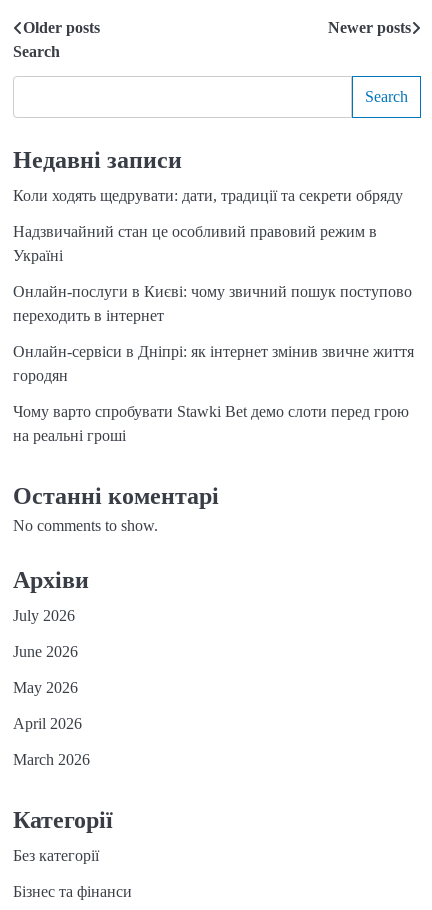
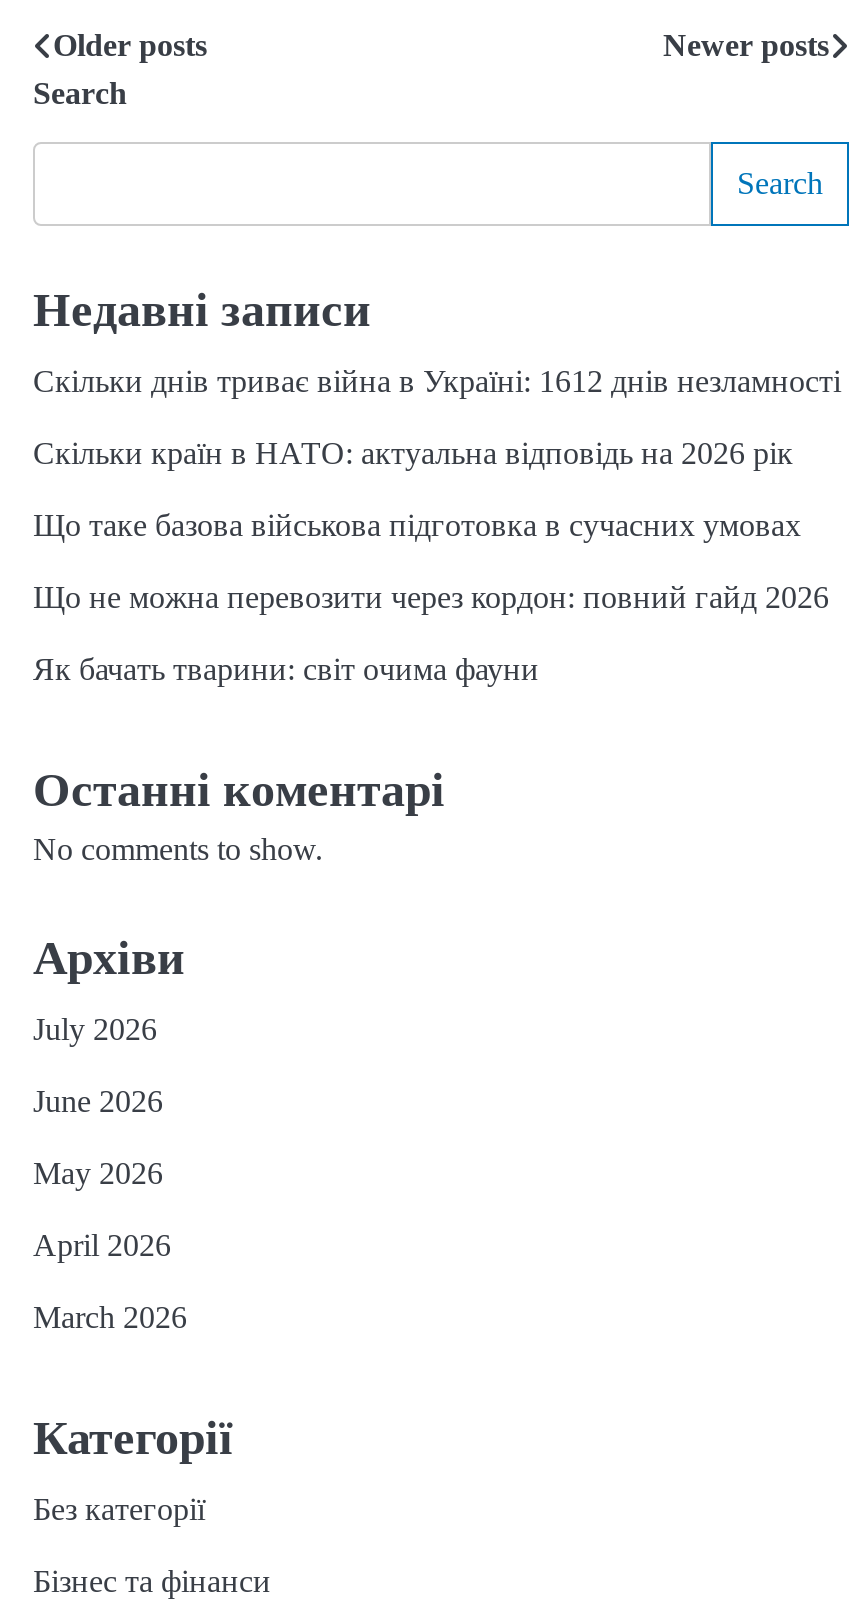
- Коли ходять щедрувати: дати, традиції та секрети обряду
+ Скільки днів триває війна в Україні: 1612 днів незламності

- Надзвичайний стан це особливий правовий режим в
- Україні
+ Скільки країн в НАТО: актуальна відповідь на 2026 рік

- Онлайн-послуги в Києві: чому звичний пошук поступово
- переходить в інтернет
+ Що таке базова військова підготовка в сучасних умовах

- Онлайн-сервіси в Дніпрі: як інтернет змінив звичне життя
- городян
+ Що не можна перевозити через кордон: повний гайд 2026

- Чому варто спробувати Stawki Bet демо слоти перед грою
- на реальні гроші
+ Як бачать тварини: світ очима фауни
